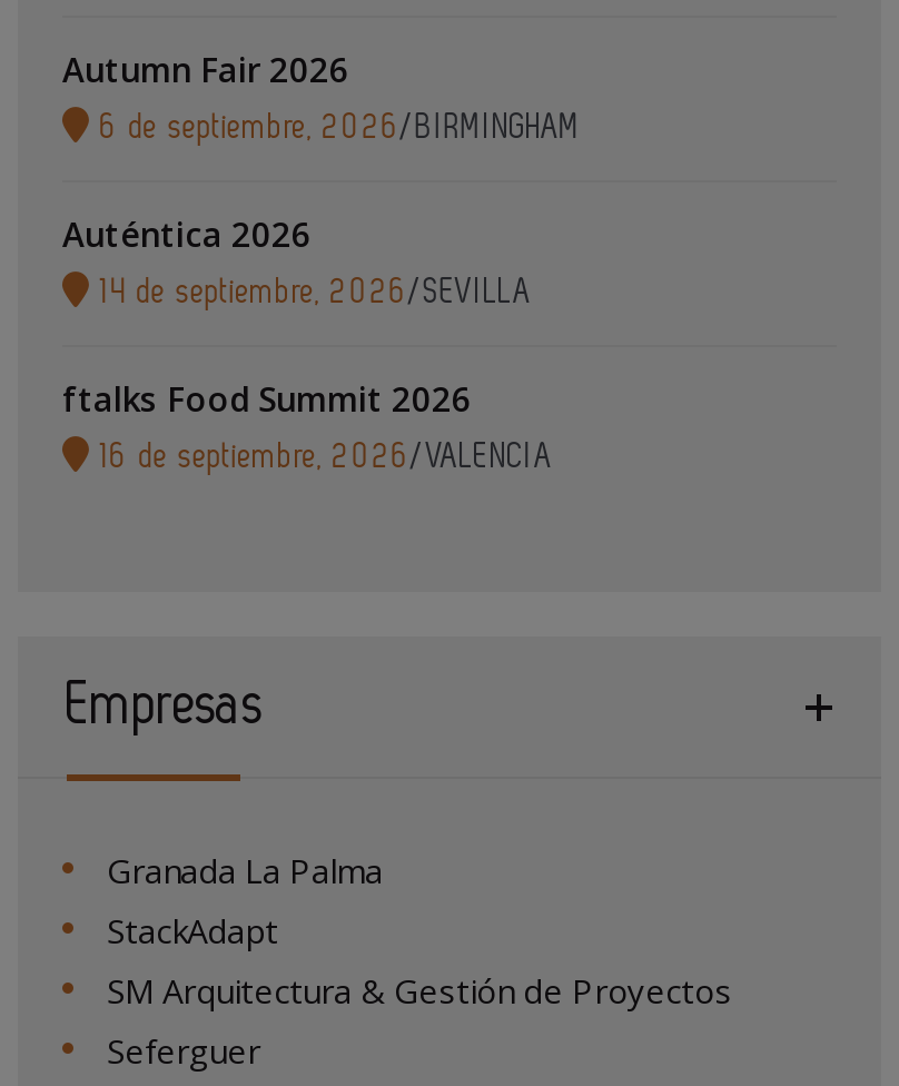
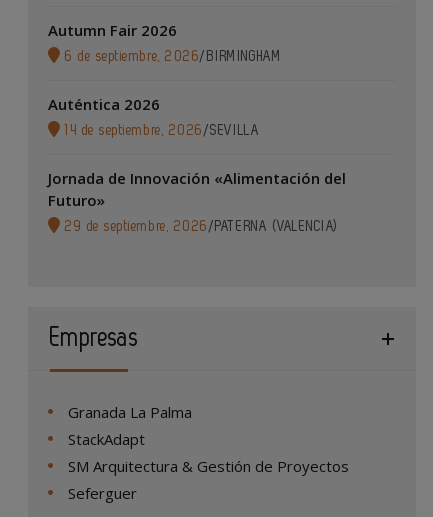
- ftalks Food Summit 2026
- 16 de septiembre, 2026/VALENCIA
+ Jornada de Innovación «Alimentación del
+ Futuro»
+ 29 de septiembre, 2026 /PATERNA (VALENCIA)
